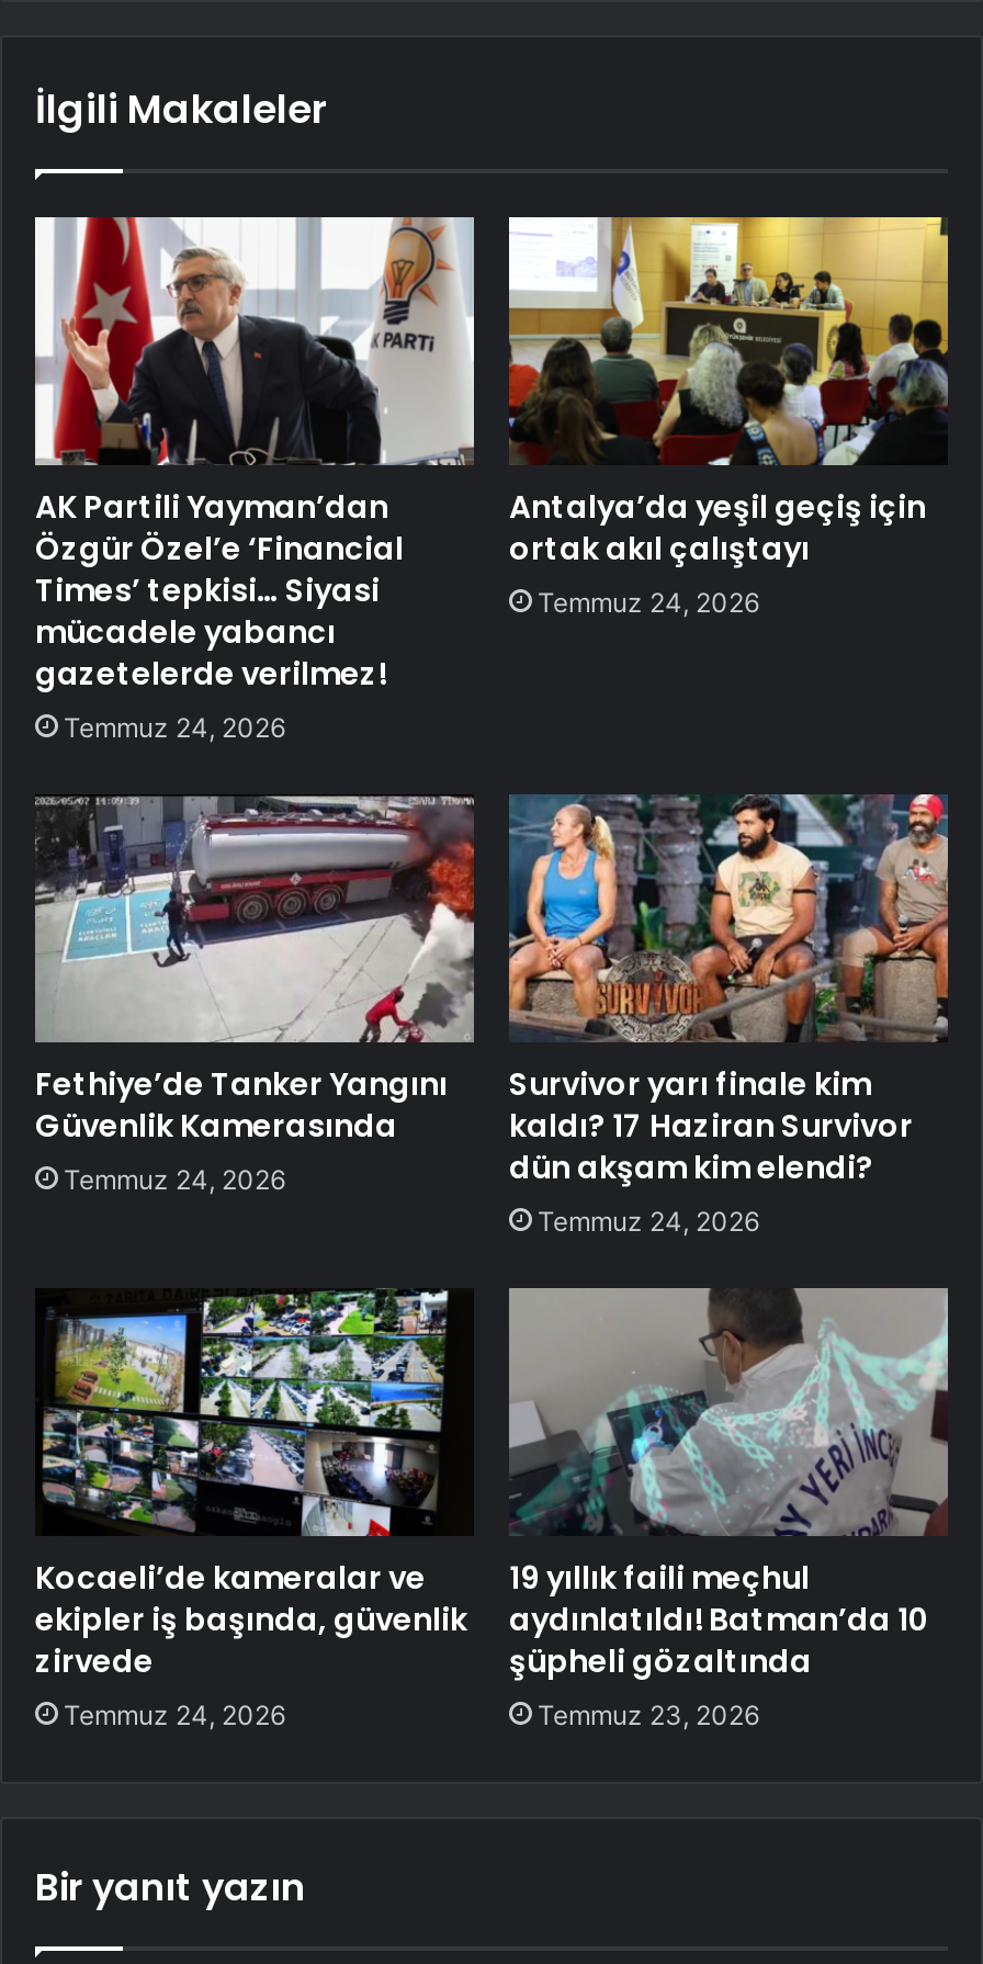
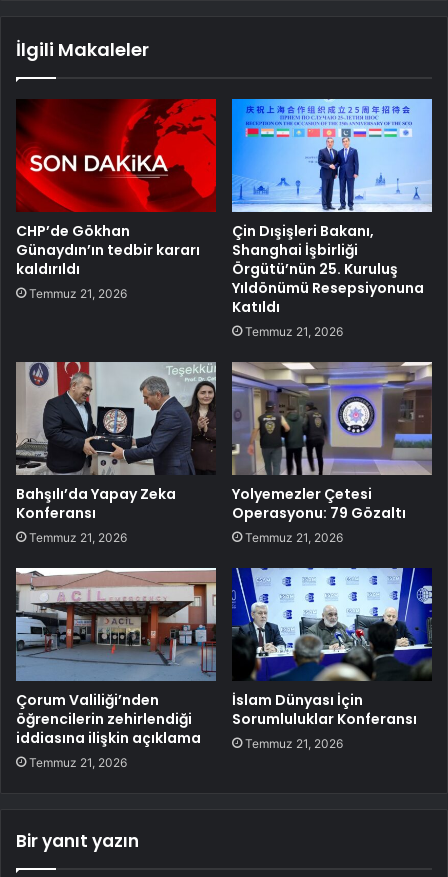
- [image]
- AK Partili Yayman’dan
- Özgür Özel’e ‘Financial
- Times’ tepkisi… Siyasi
- mücadele yabancı
- gazetelerde verilmez!
- Temmuz 24, 2026
+ [image]
+ CHP’de Gökhan
+ Günaydın’ın tedbir kararı
+ kaldırıldı
+ Temmuz 21, 2026

- [image]
- Antalya’da yeşil geçiş için
- ortak akıl çalıştayı
- Temmuz 24, 2026
+ [image]
+ Çin Dışişleri Bakanı,
+ Shanghai İşbirliği
+ Örgütü’nün 25. Kuruluş
+ Yıldönümü Resepsiyonuna
+ Katıldı
+ Temmuz 21, 2026

- [image]
- Fethiye’de Tanker Yangını
- Güvenlik Kamerasında
- Temmuz 24, 2026
+ [image]
+ Bahşılı’da Yapay Zeka
+ Konferansı
+ Temmuz 21, 2026

- [image]
- Survivor yarı finale kim
- kaldı? 17 Haziran Survivor
- dün akşam kim elendi?
- Temmuz 24, 2026
+ [image]
+ Yolyemezler Çetesi
+ Operasyonu: 79 Gözaltı
+ Temmuz 21, 2026

- [image]
- Kocaeli’de kameralar ve
- ekipler iş başında, güvenlik
- zirvede
- Temmuz 24, 2026
+ [image]
+ Çorum Valiliği’nden
+ öğrencilerin zehirlendiği
+ iddiasına ilişkin açıklama
+ Temmuz 21, 2026

- [image]
- 19 yıllık faili meçhul
- aydınlatıldı! Batman’da 10
- şüpheli gözaltında
- Temmuz 23, 2026
+ [image]
+ İslam Dünyası İçin
+ Sorumluluklar Konferansı
+ Temmuz 21, 2026
